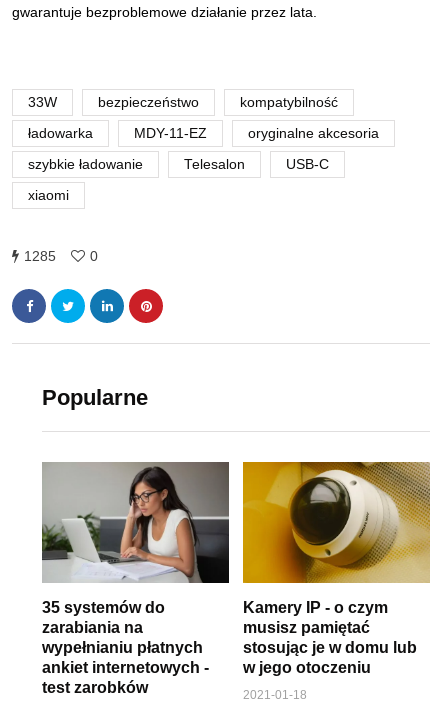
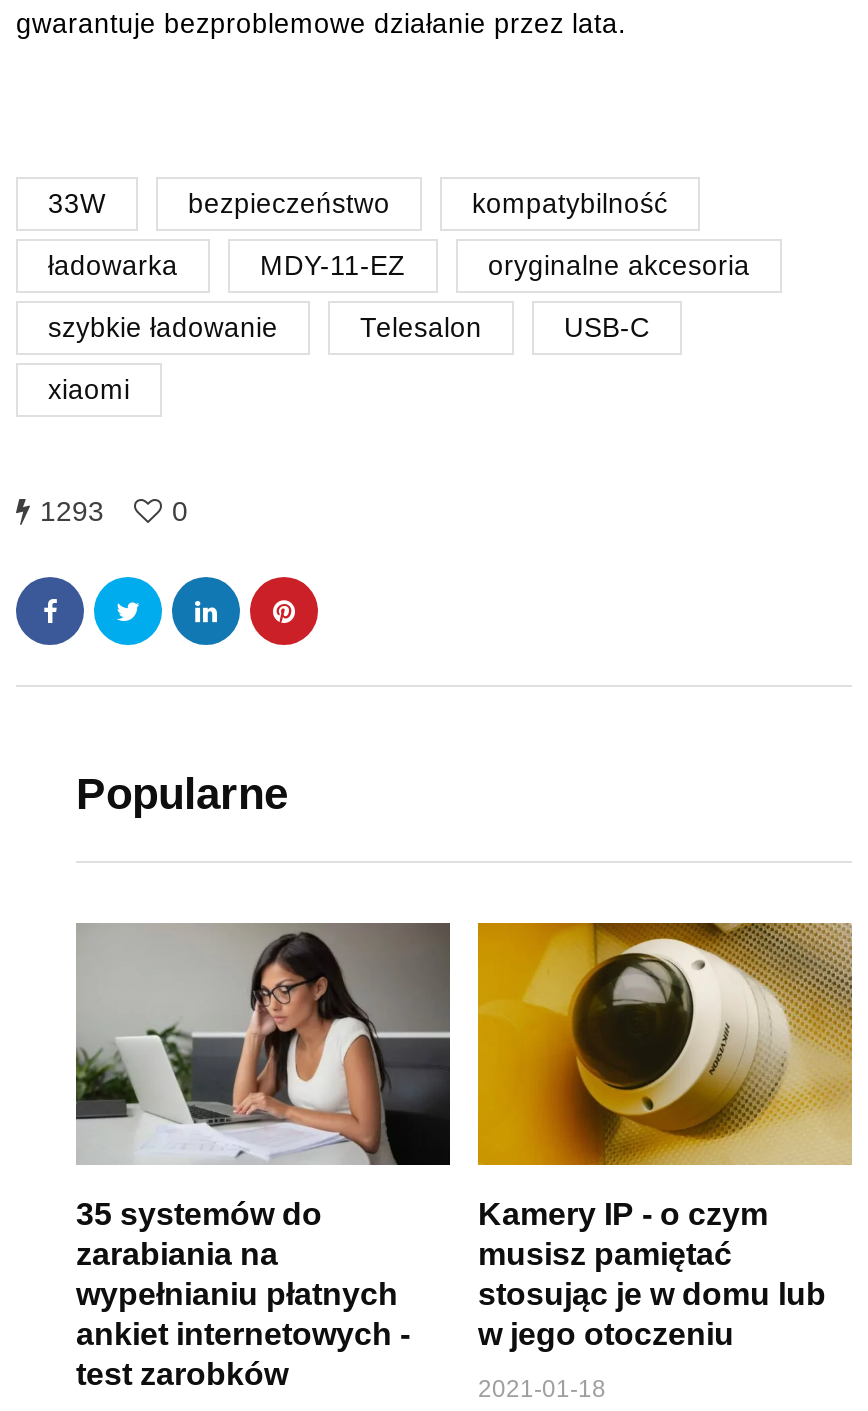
- 1285
+ 1293
